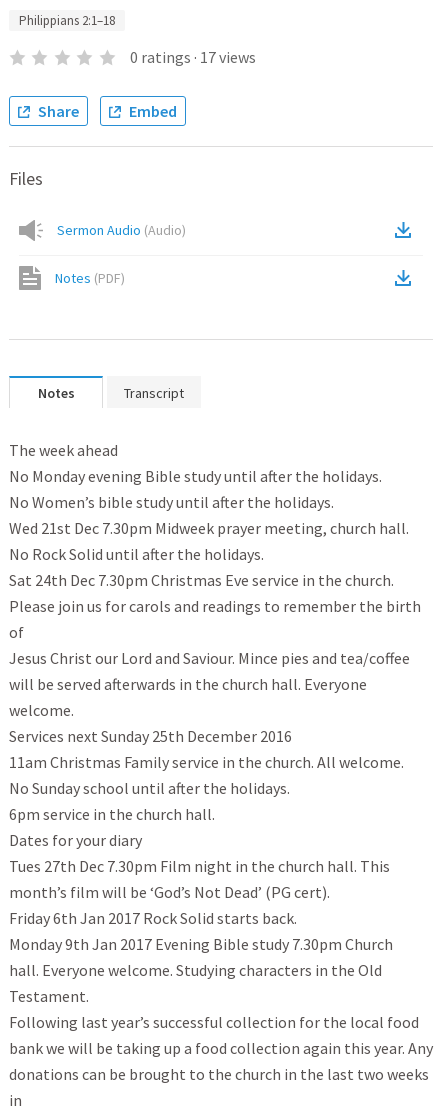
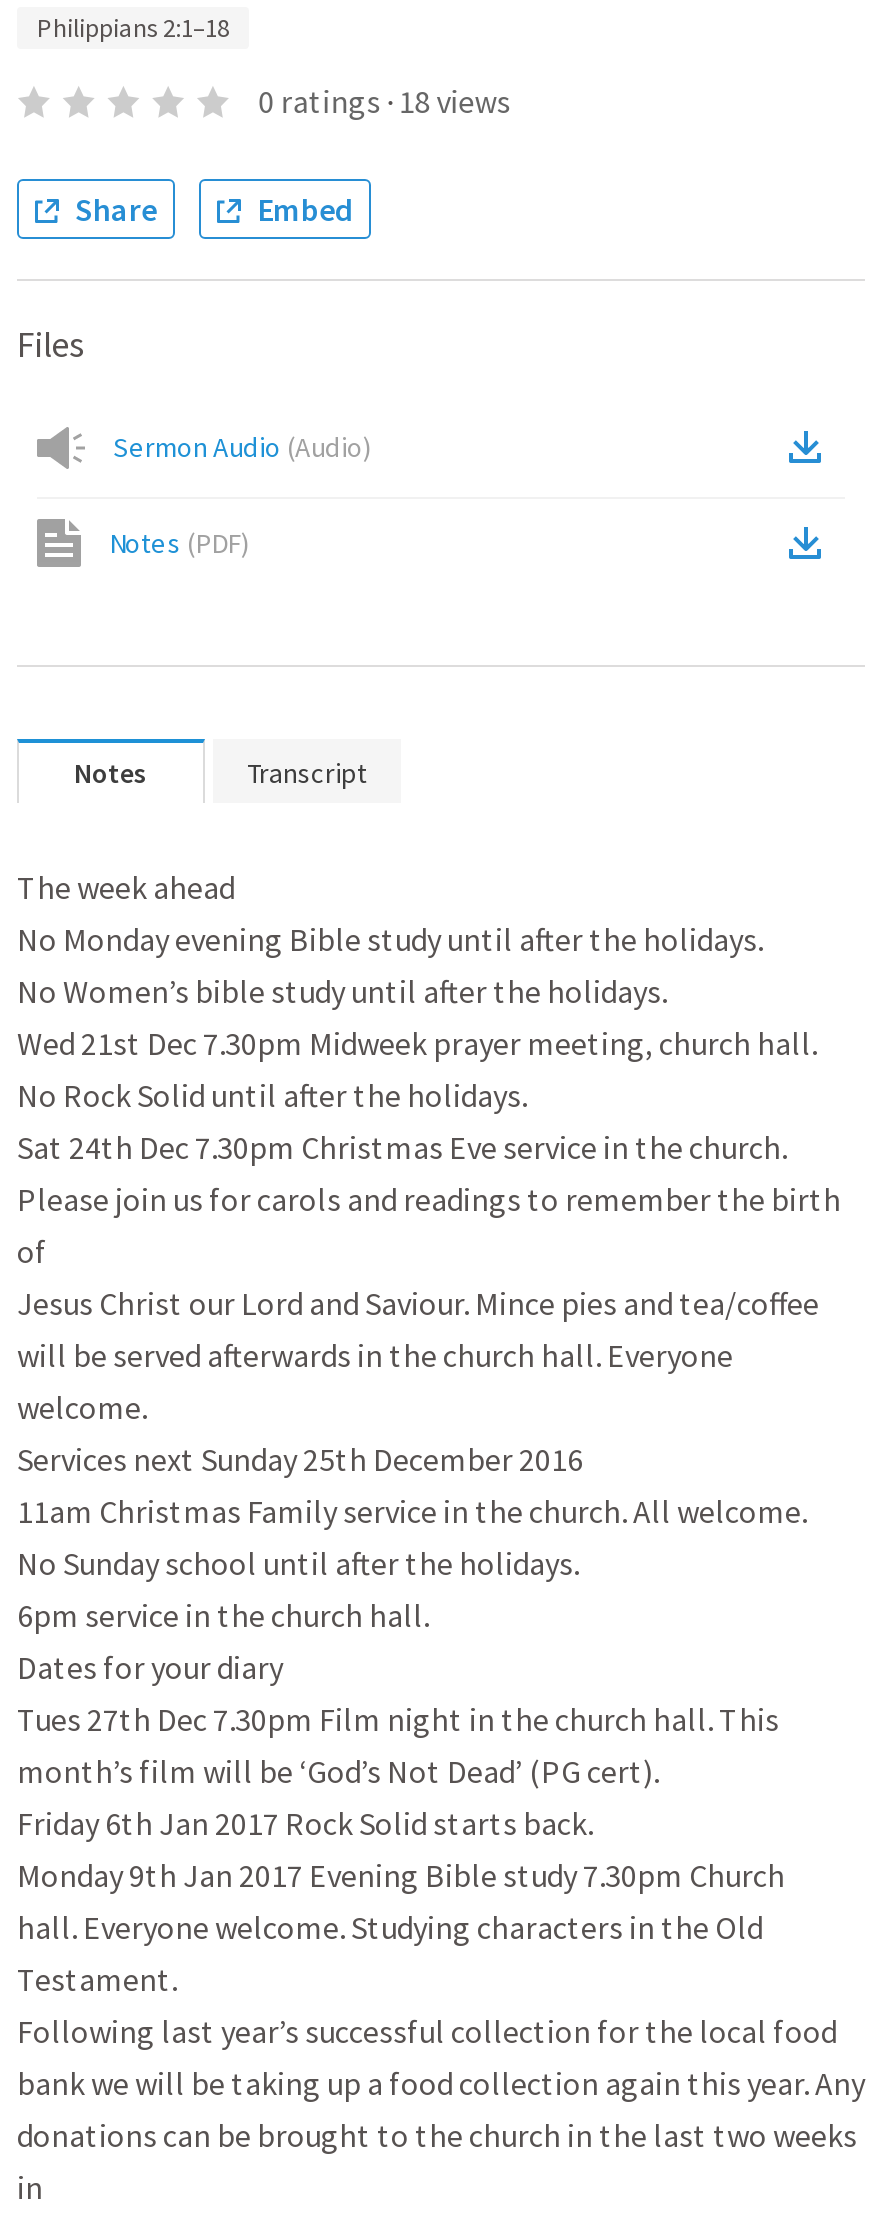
- 0 ratings · 17 views
+ 0 ratings · 18 views
